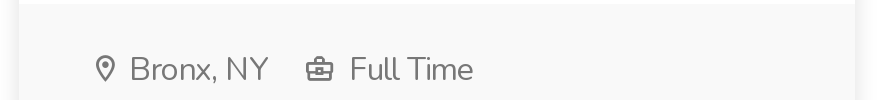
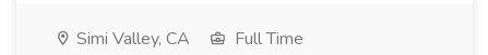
- Bronx, NY
+ Simi Valley, CA
